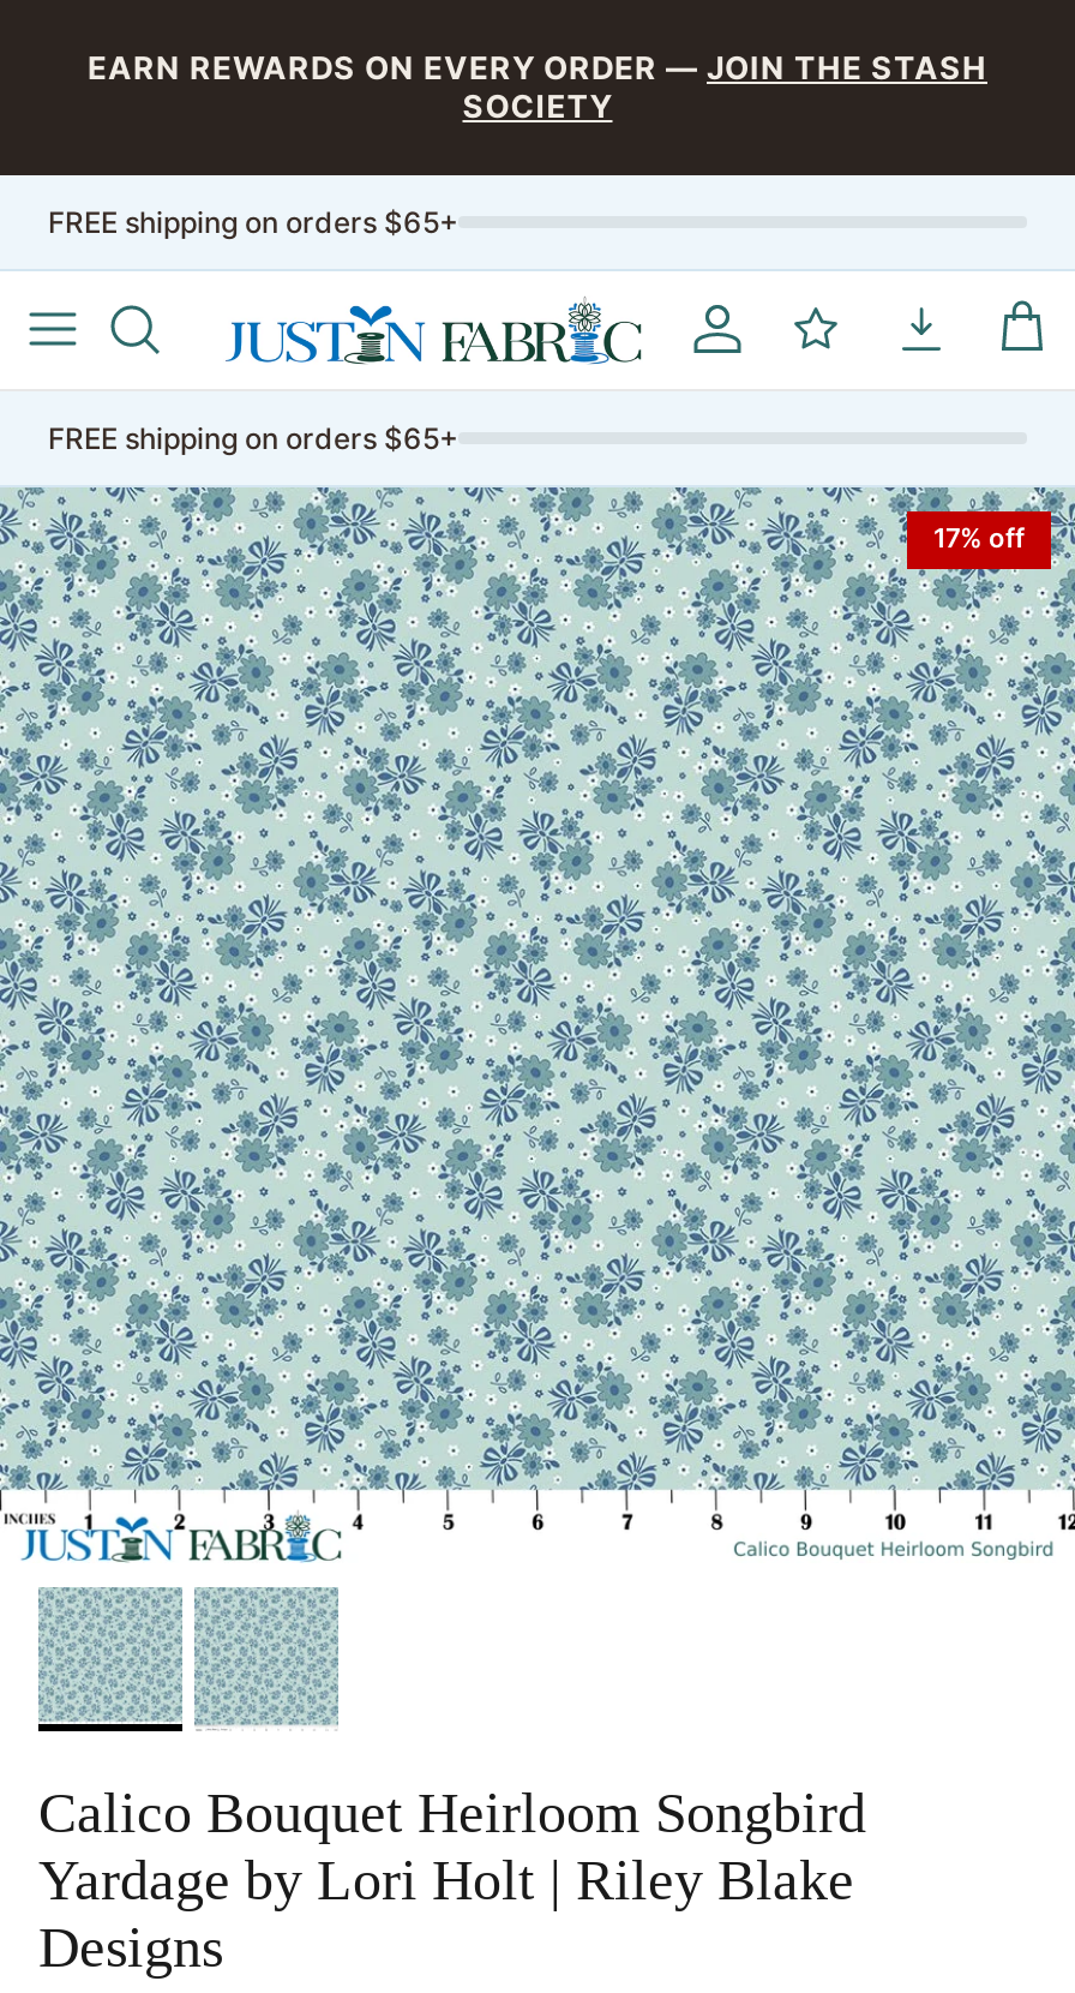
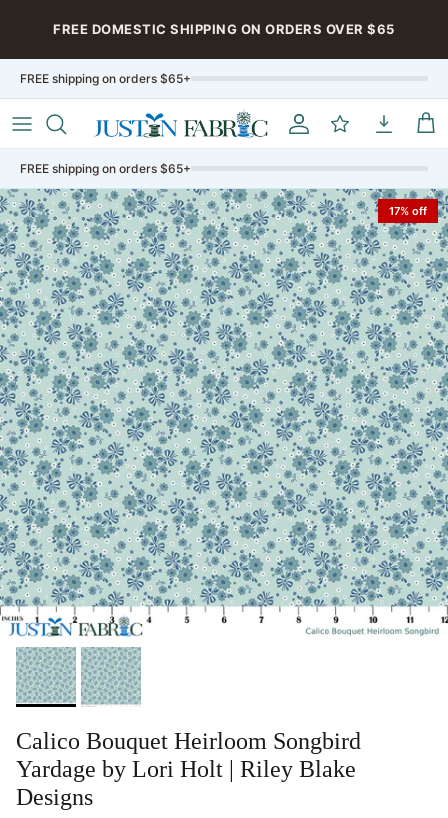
- EARN REWARDS ON EVERY ORDER — JOIN THE STASH
- SOCIETY
+ FREE DOMESTIC SHIPPING ON ORDERS OVER $65
